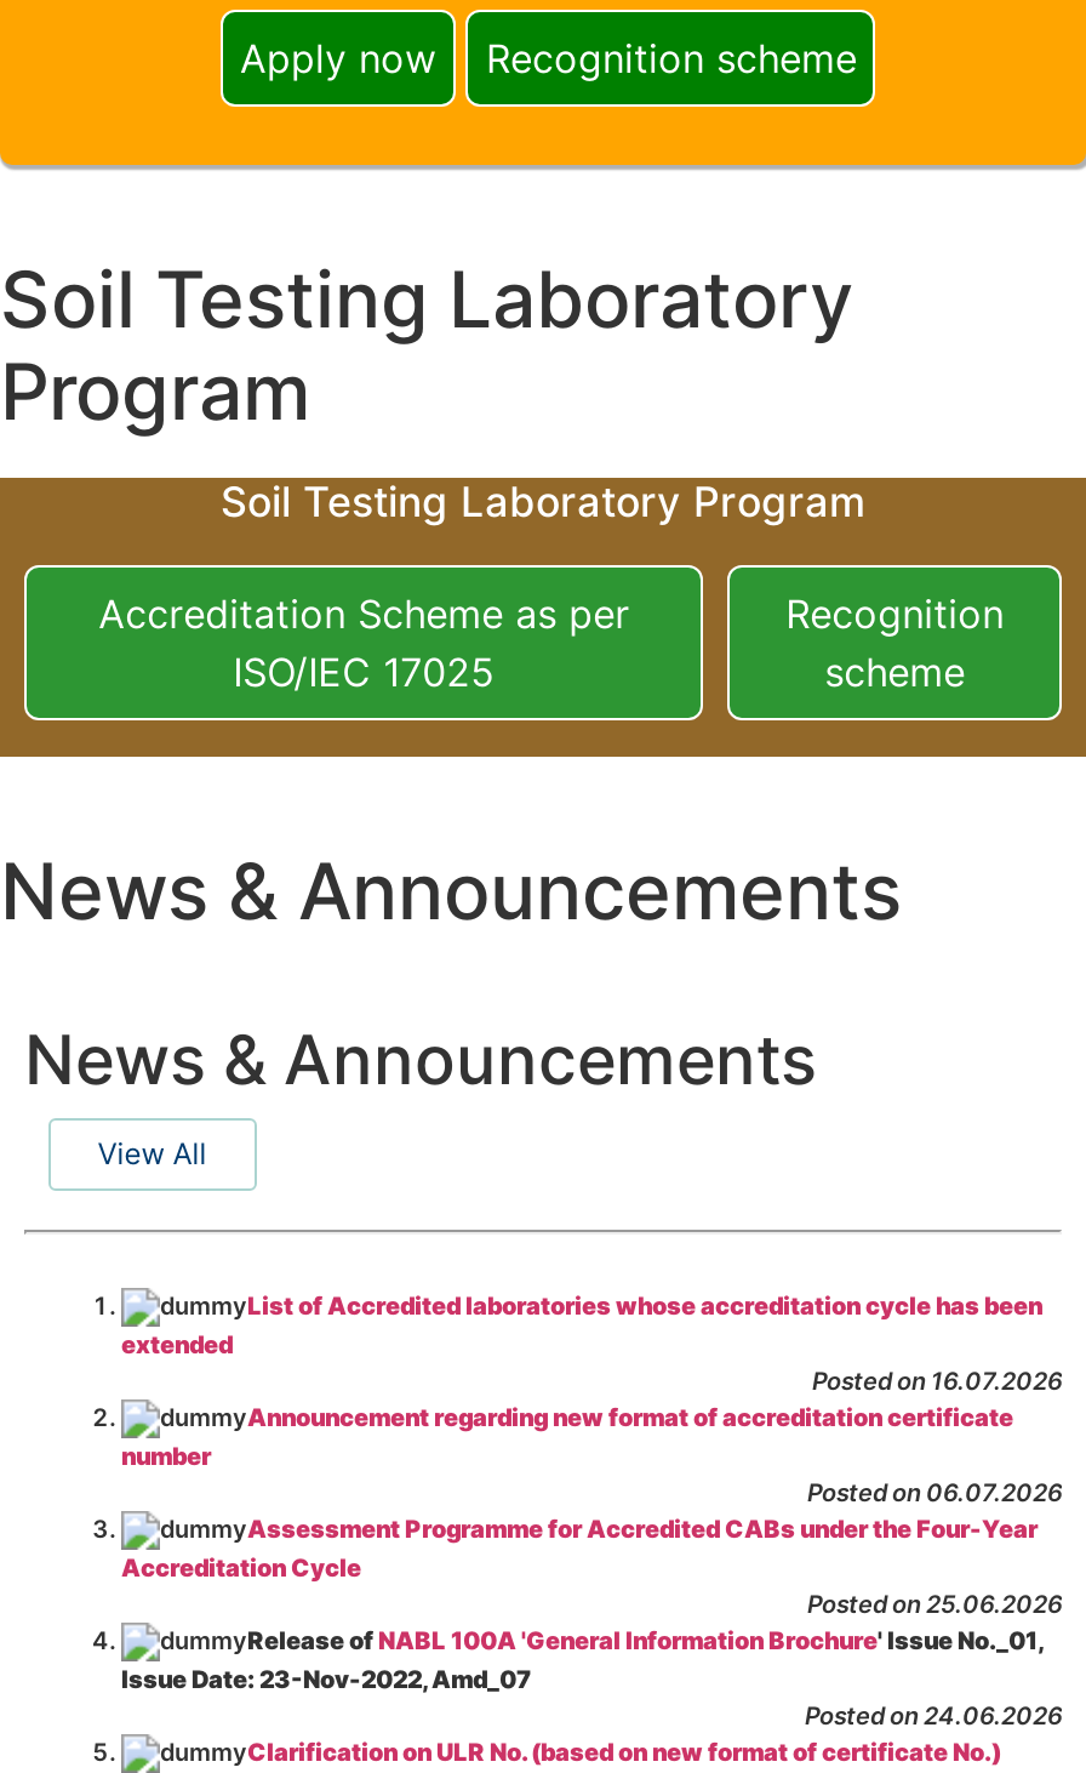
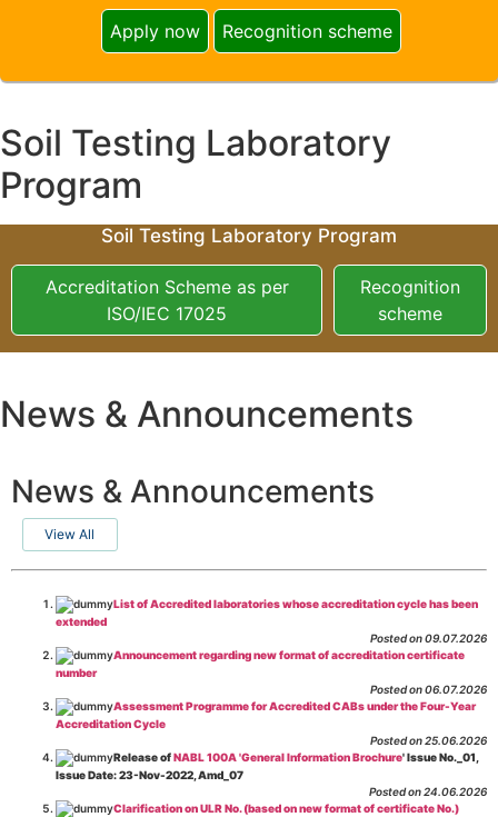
- Posted on 16.07.2026
+ Posted on 09.07.2026
